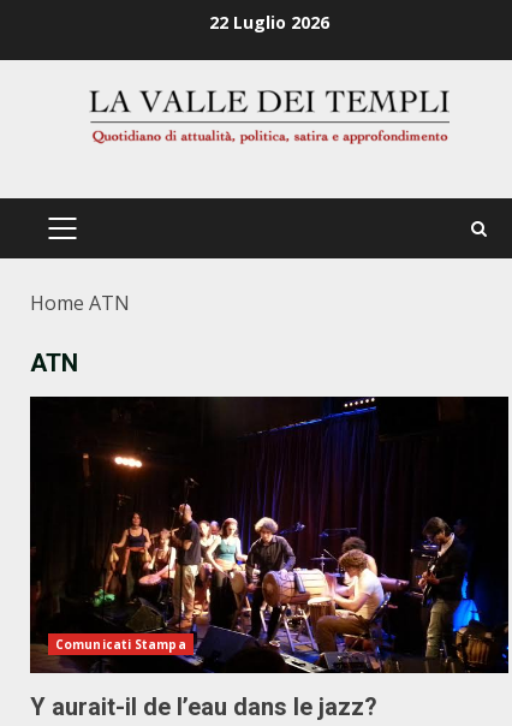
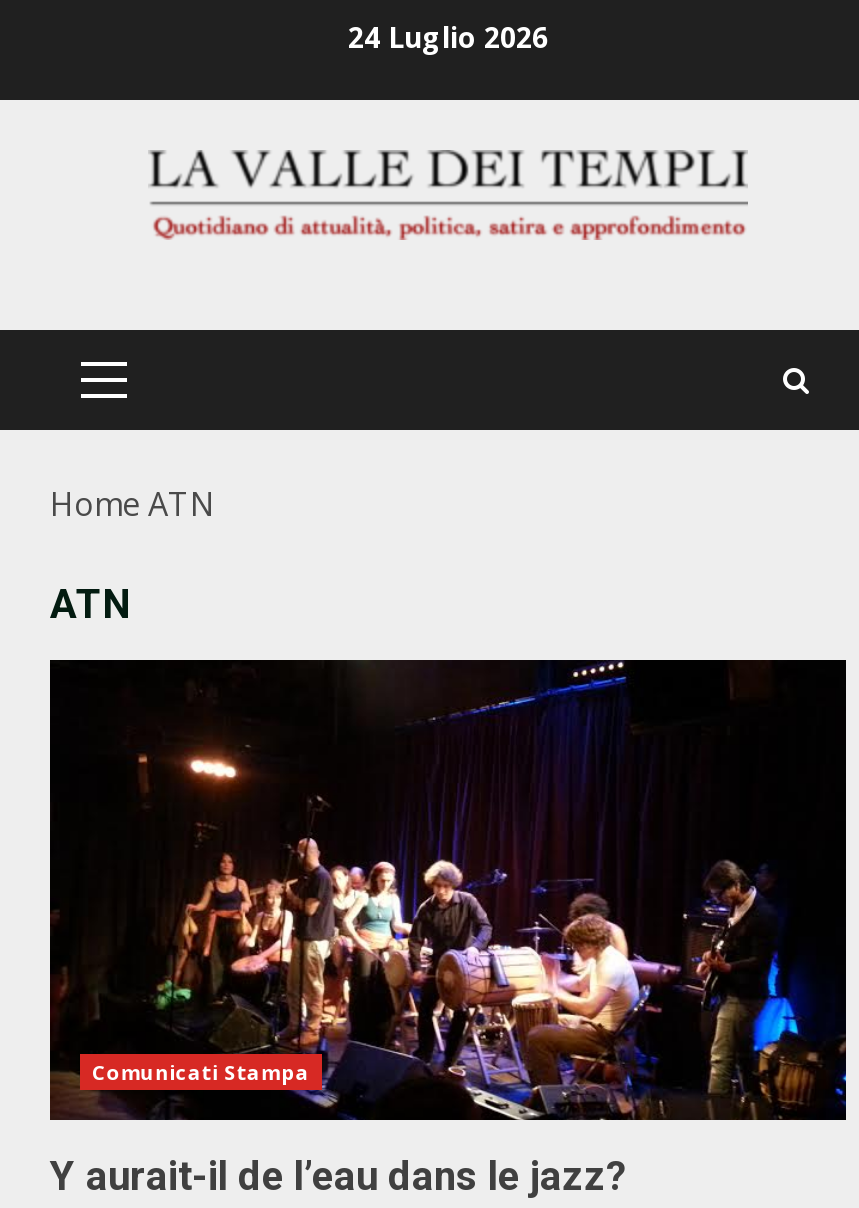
- 22 Luglio 2026
+ 24 Luglio 2026
